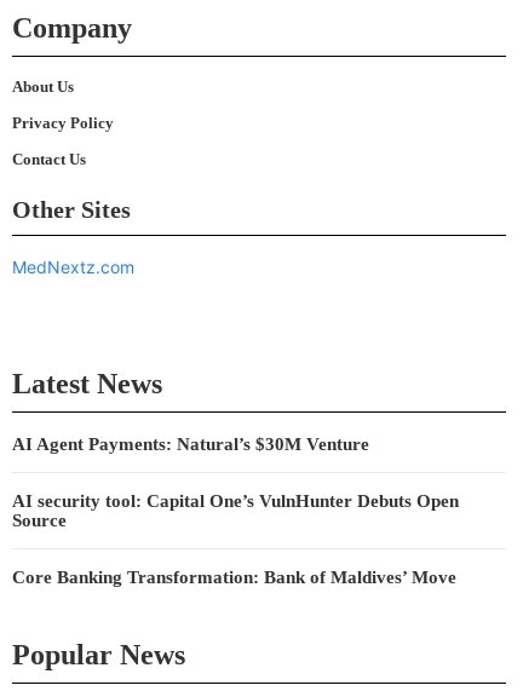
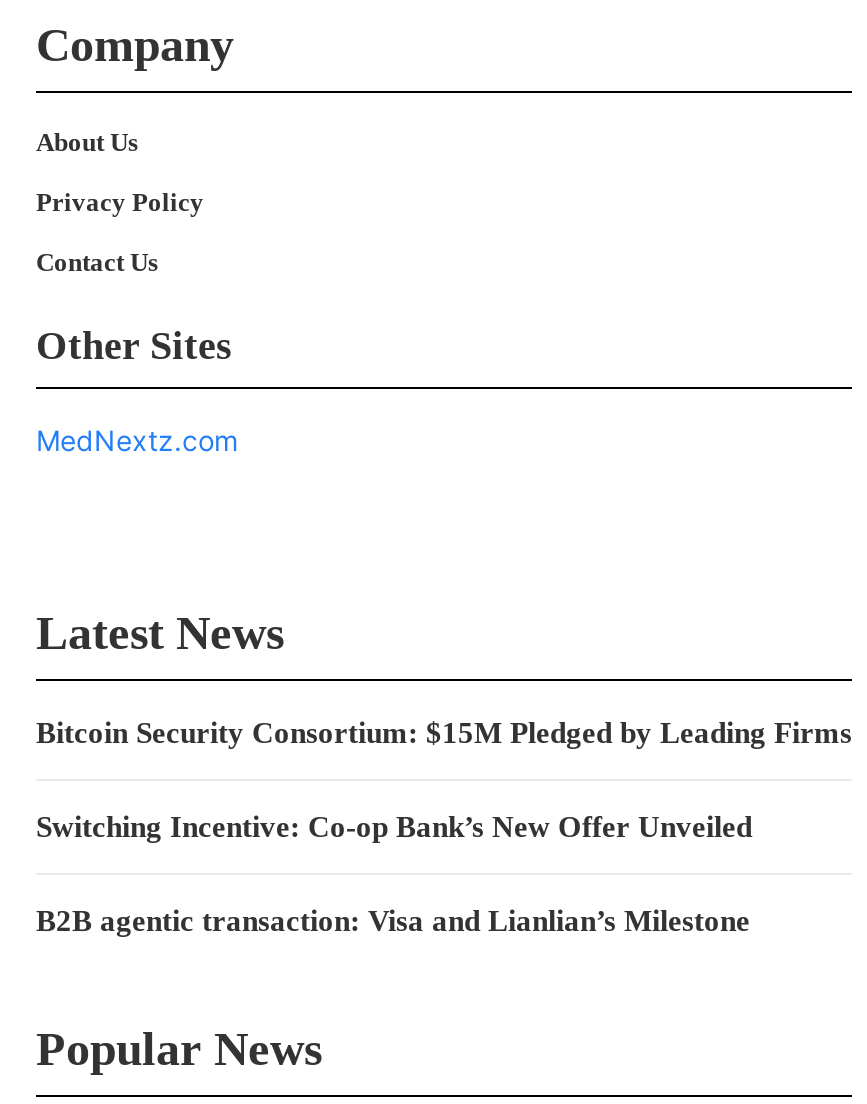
- AI Agent Payments: Natural’s $30M Venture
+ Bitcoin Security Consortium: $15M Pledged by Leading Firms

- AI security tool: Capital One’s VulnHunter Debuts Open
- Source
+ Switching Incentive: Co-op Bank’s New Offer Unveiled

- Core Banking Transformation: Bank of Maldives’ Move
+ B2B agentic transaction: Visa and Lianlian’s Milestone
